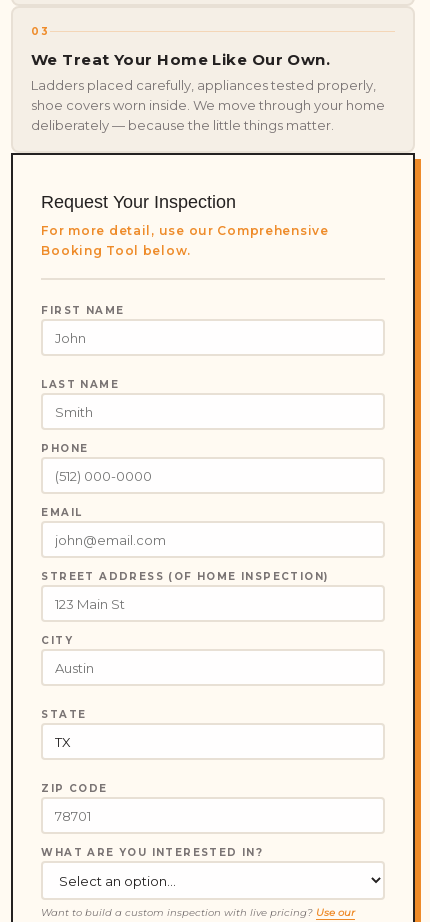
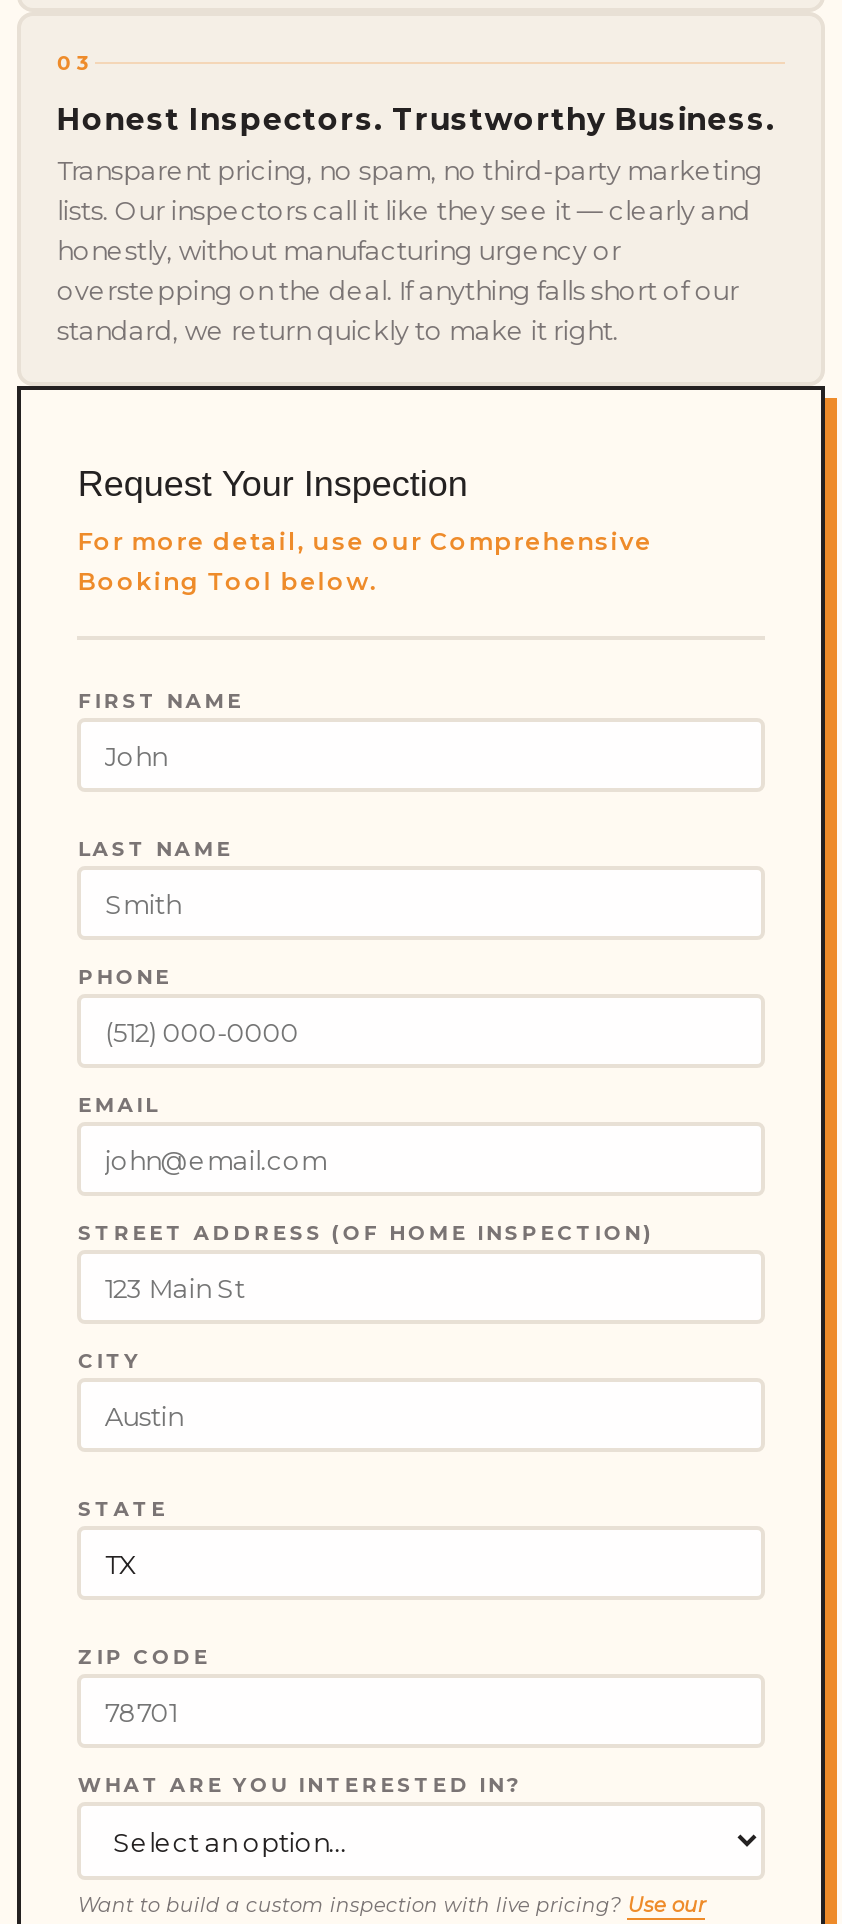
- We Treat Your Home Like Our Own.
- Ladders placed carefully, appliances tested properly,
- shoe covers worn inside. We move through your home
- deliberately — because the little things matter.
+ Honest Inspectors. Trustworthy Business.
+ Transparent pricing, no spam, no third-party marketing
+ lists. Our inspectors call it like they see it — clearly and
+ honestly, without manufacturing urgency or
+ overstepping on the deal. If anything falls short of our
+ standard, we return quickly to make it right.
